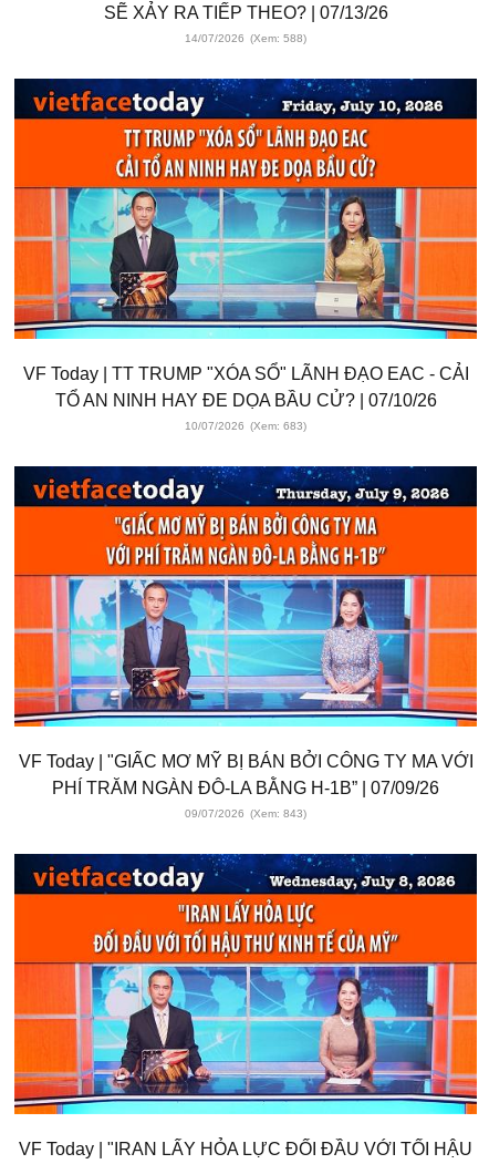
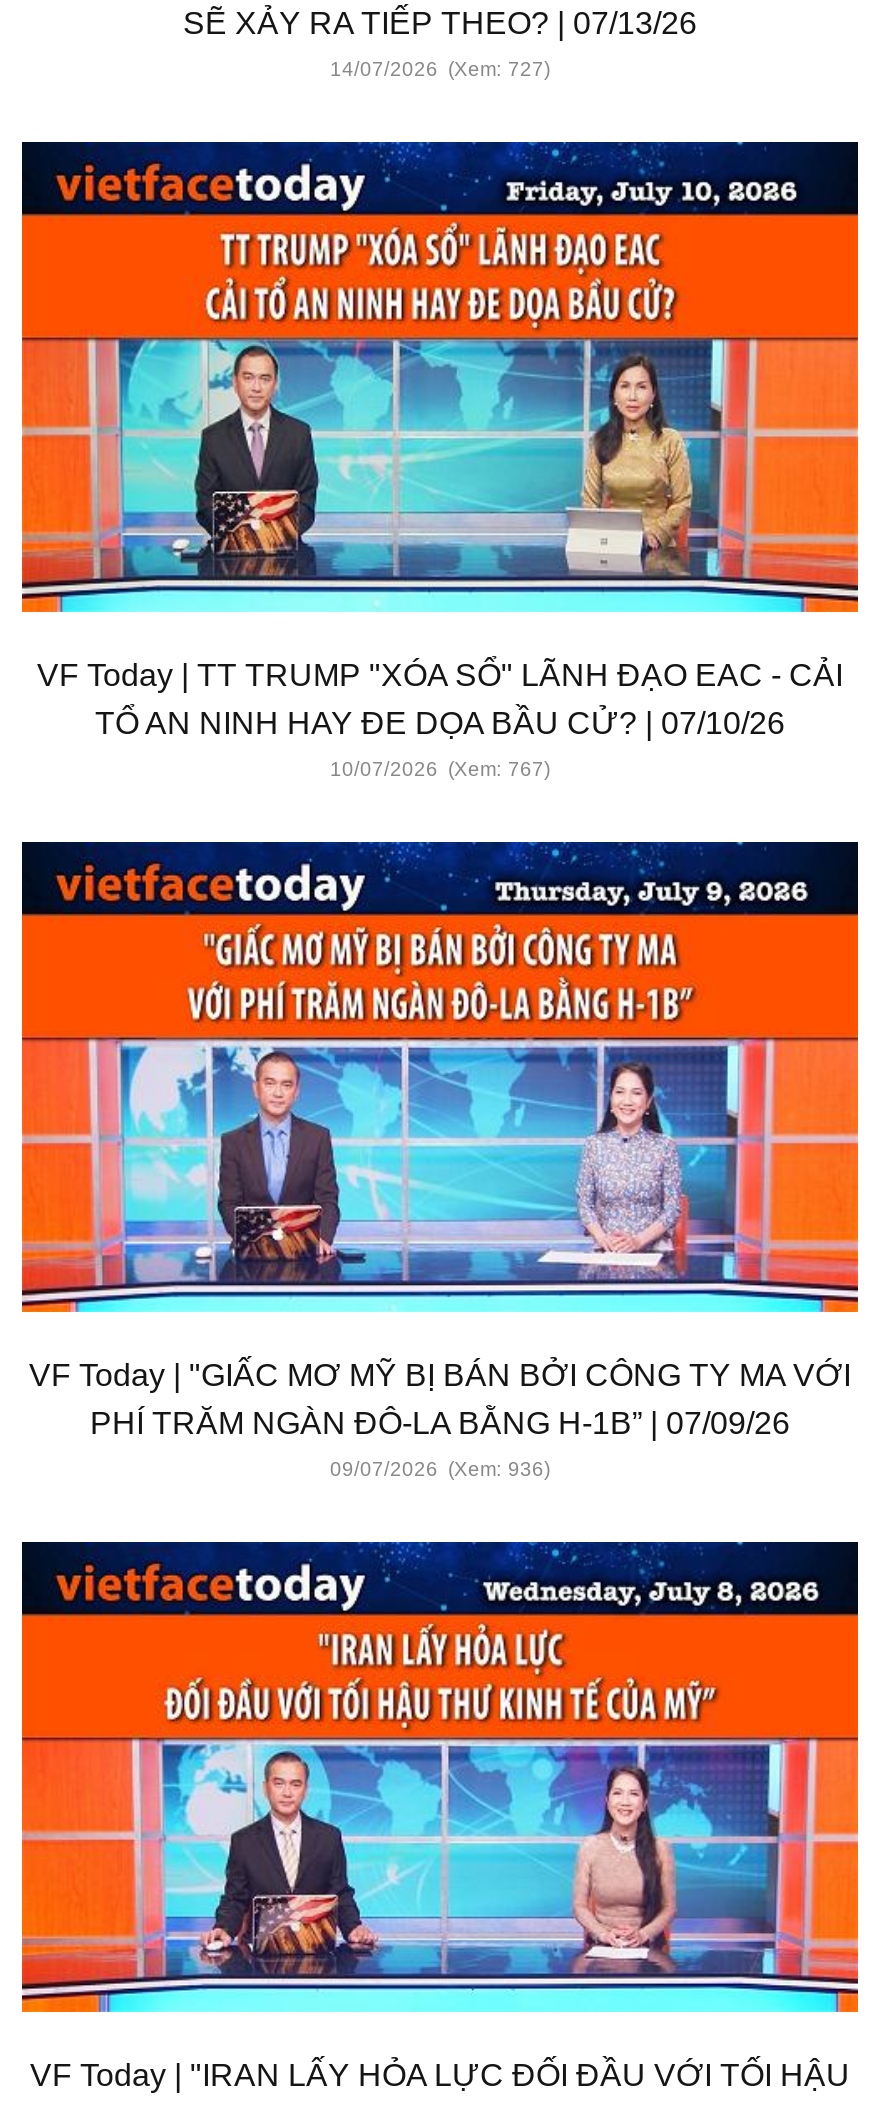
- 14/07/2026 (Xem: 588)
+ 14/07/2026 (Xem: 727)

- 10/07/2026 (Xem: 683)
+ 10/07/2026 (Xem: 767)

- 09/07/2026 (Xem: 843)
+ 09/07/2026 (Xem: 936)
